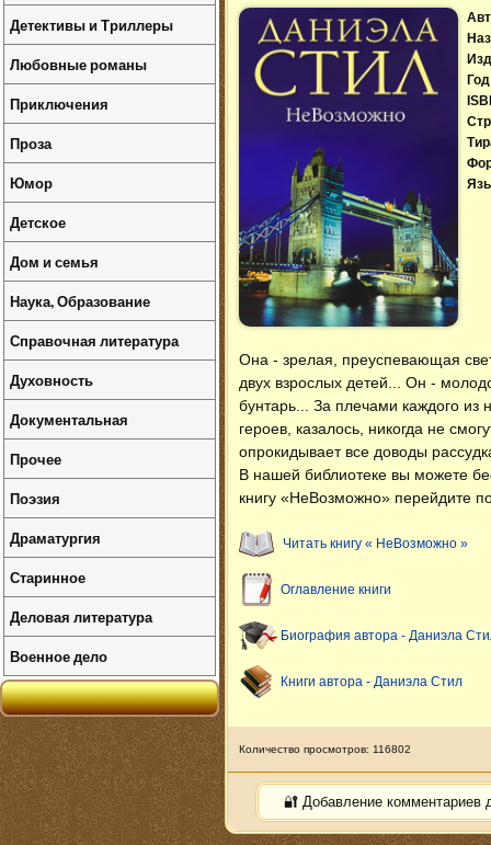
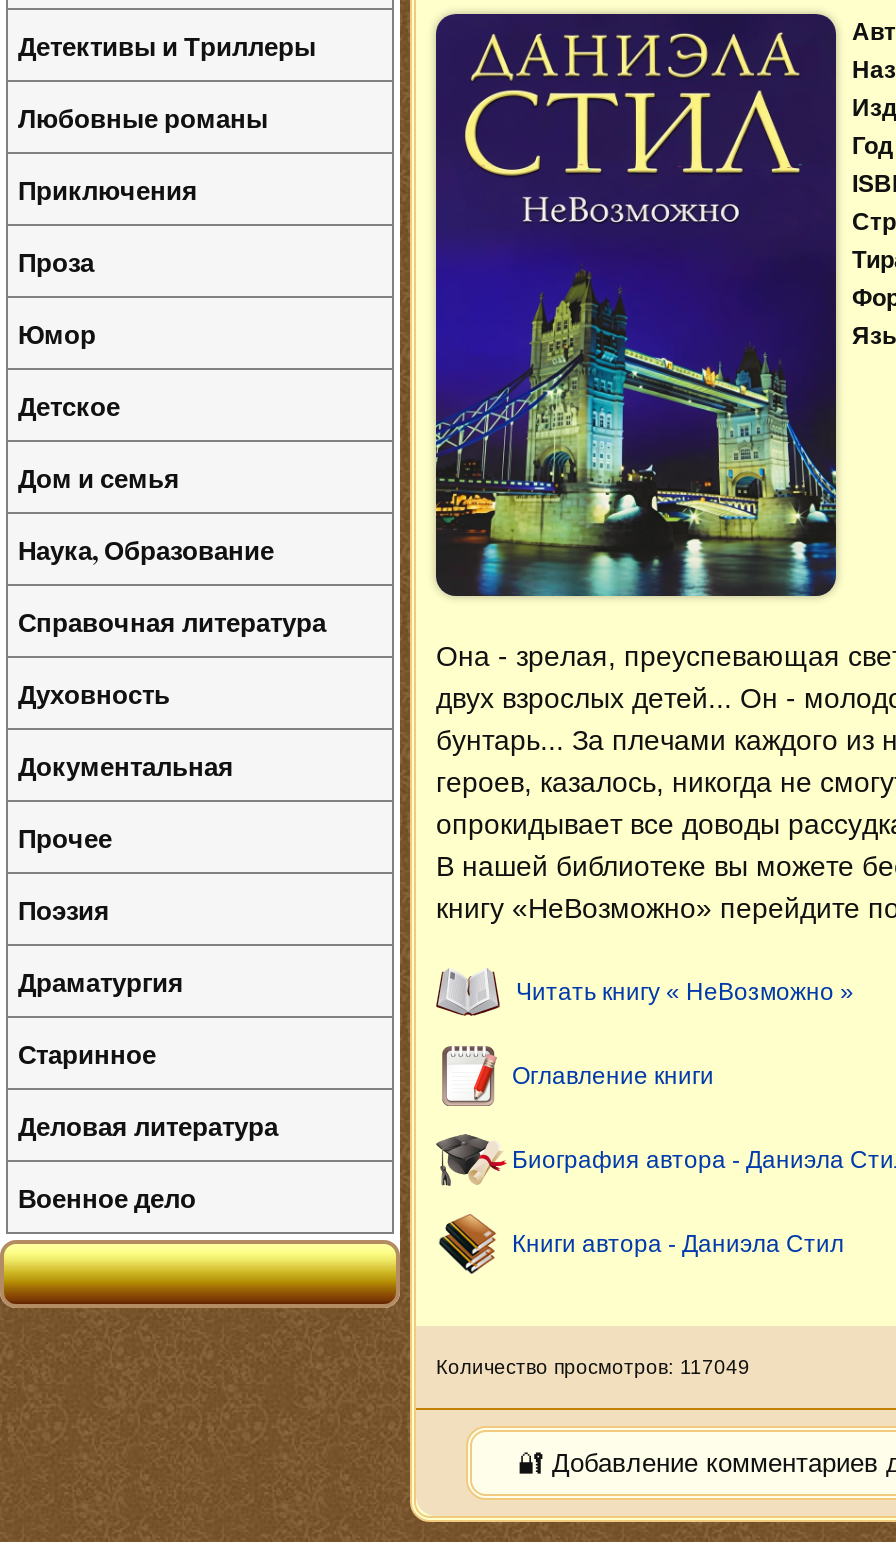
- Количество просмотров: 116802
+ Количество просмотров: 117049
